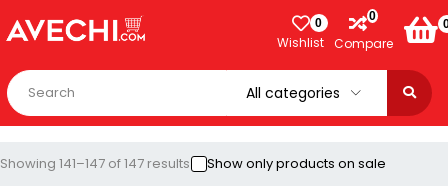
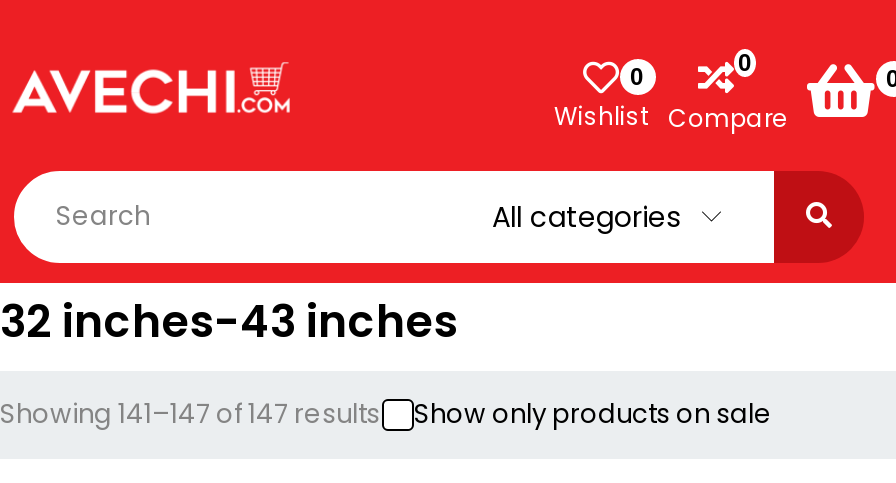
+ 32 inches-43 inches
